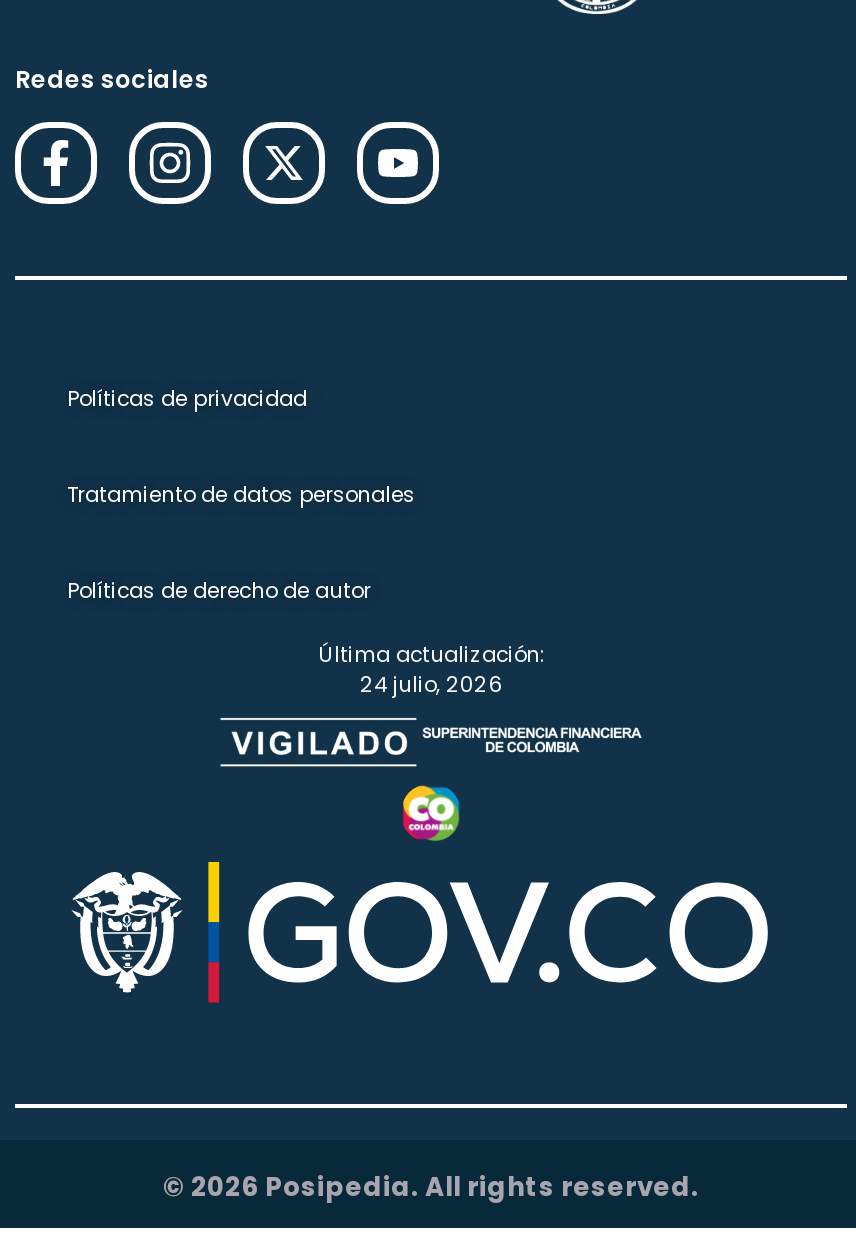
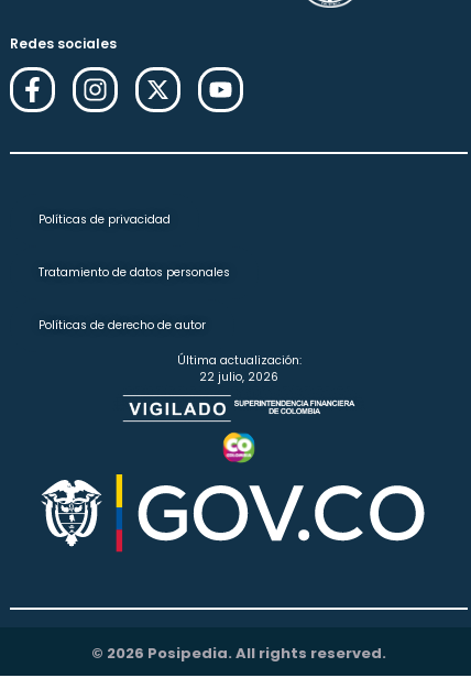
- 24 julio, 2026
+ 22 julio, 2026
